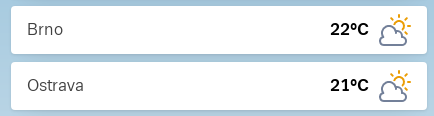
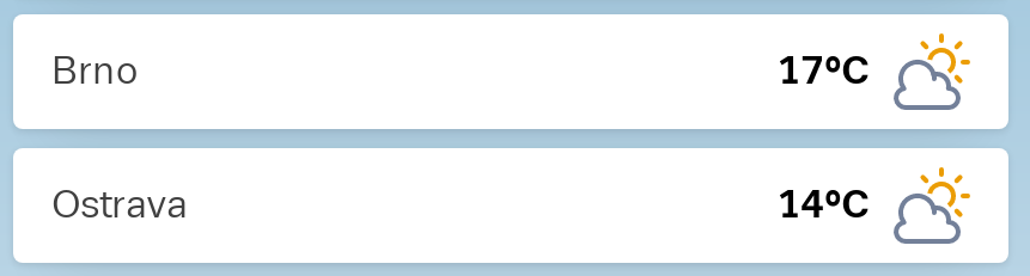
- 22°C
+ 17°C

- 21°C
+ 14°C
